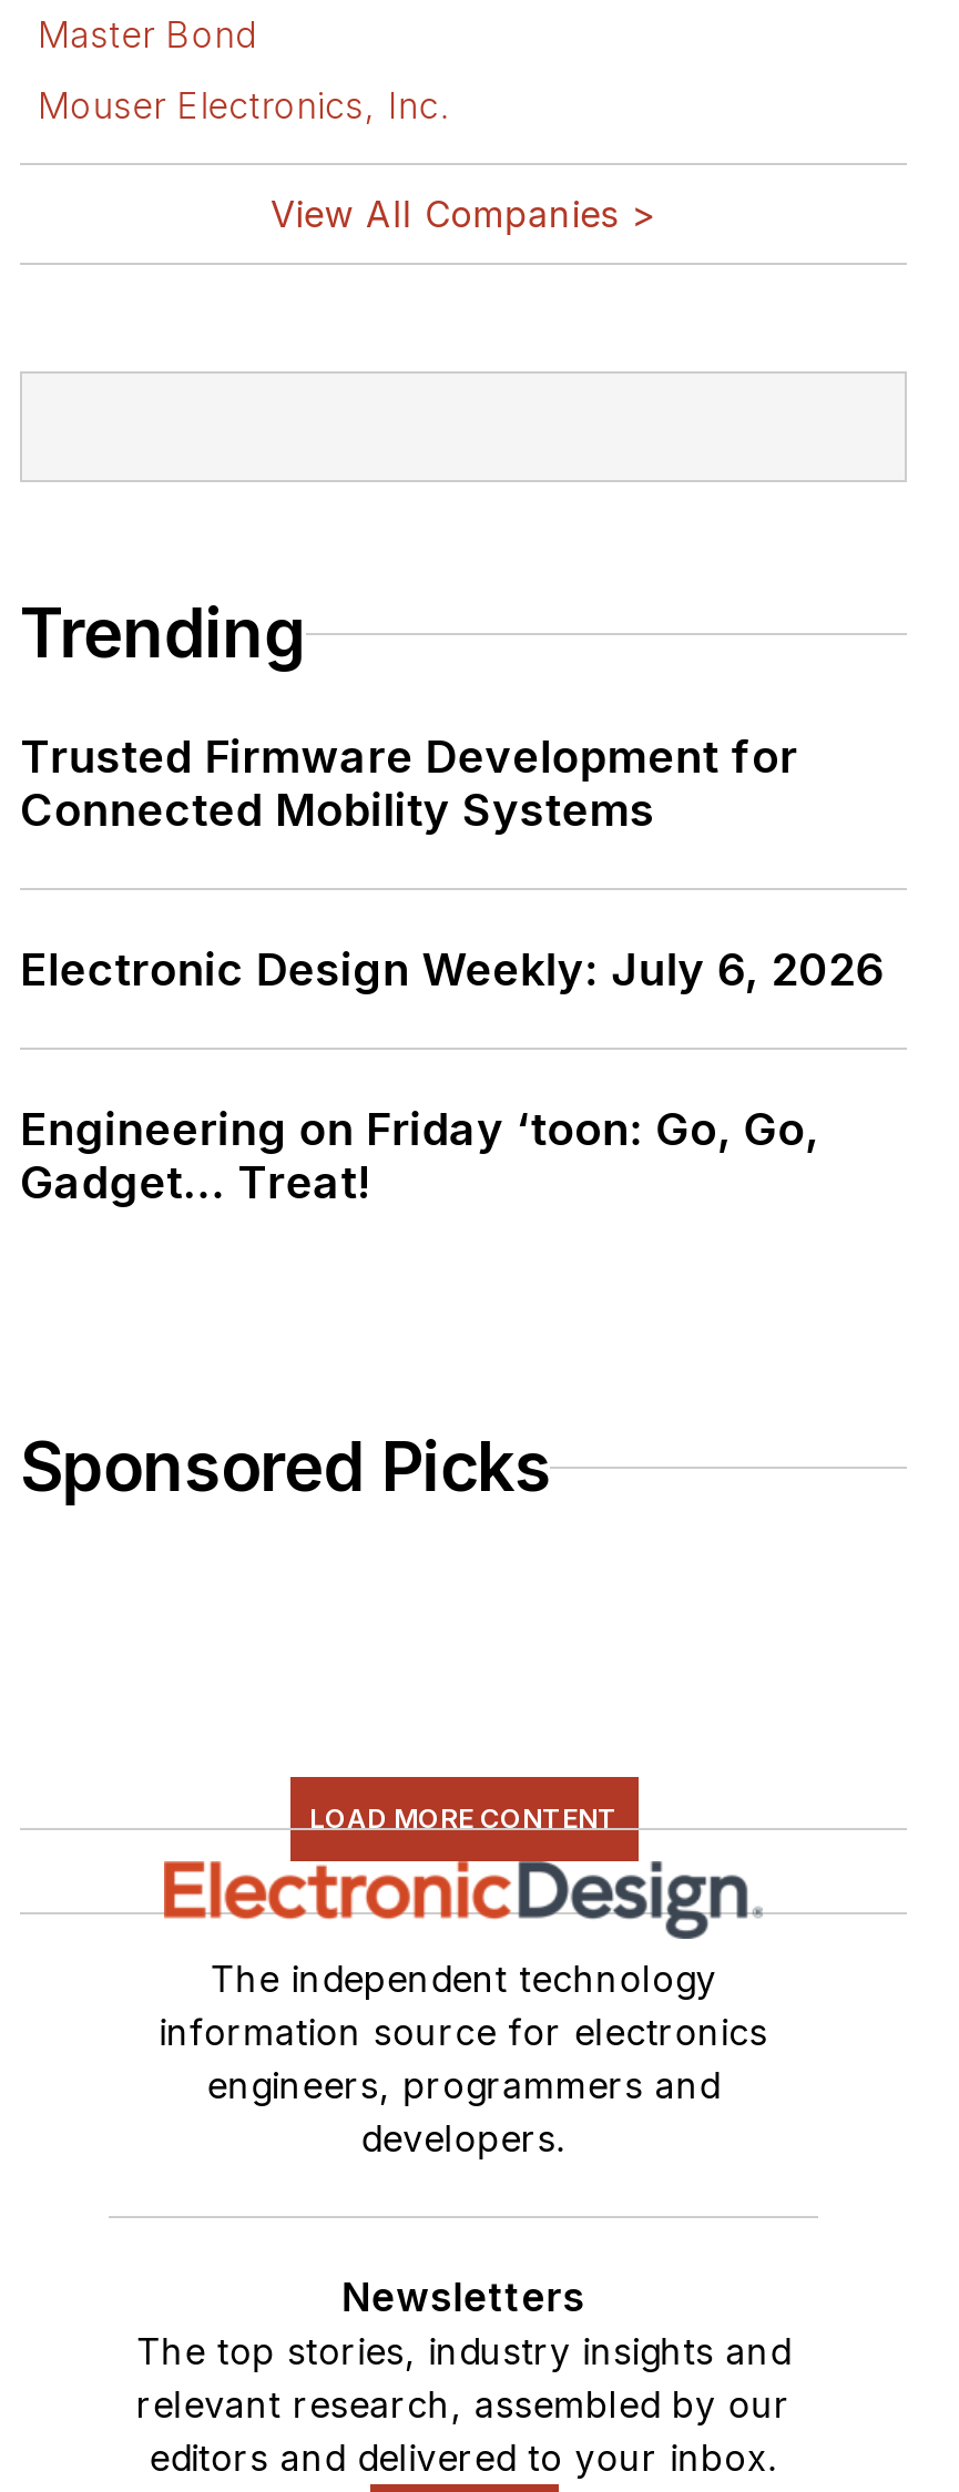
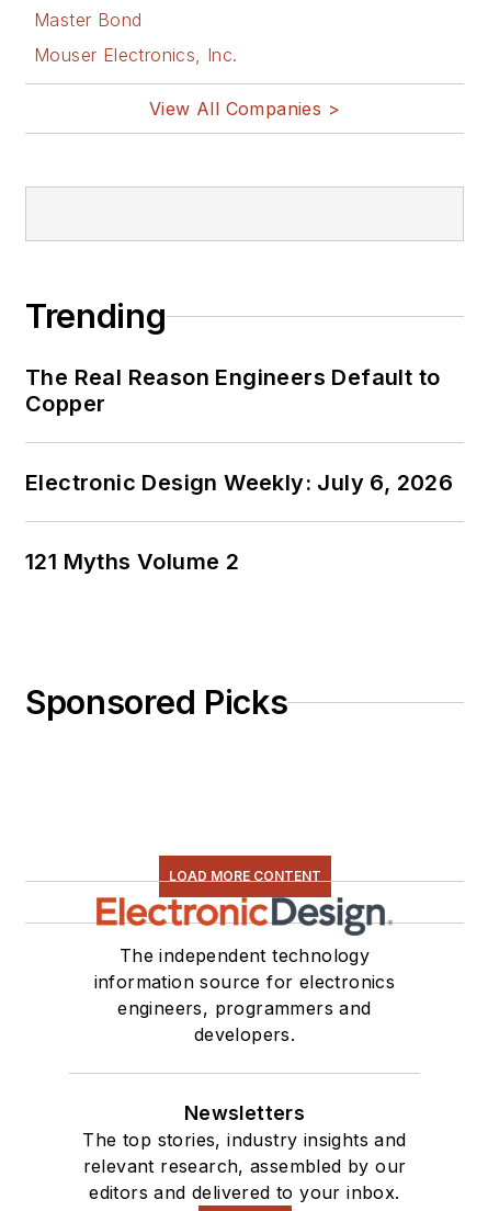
- Trusted Firmware Development for
- Connected Mobility Systems
+ The Real Reason Engineers Default to
+ Copper

- Engineering on Friday ‘toon: Go, Go,
- Gadget... Treat!
+ 121 Myths Volume 2
